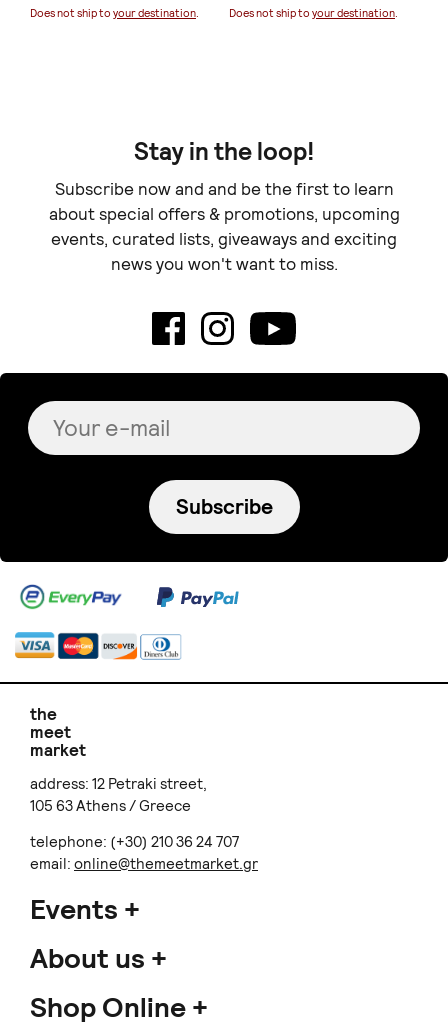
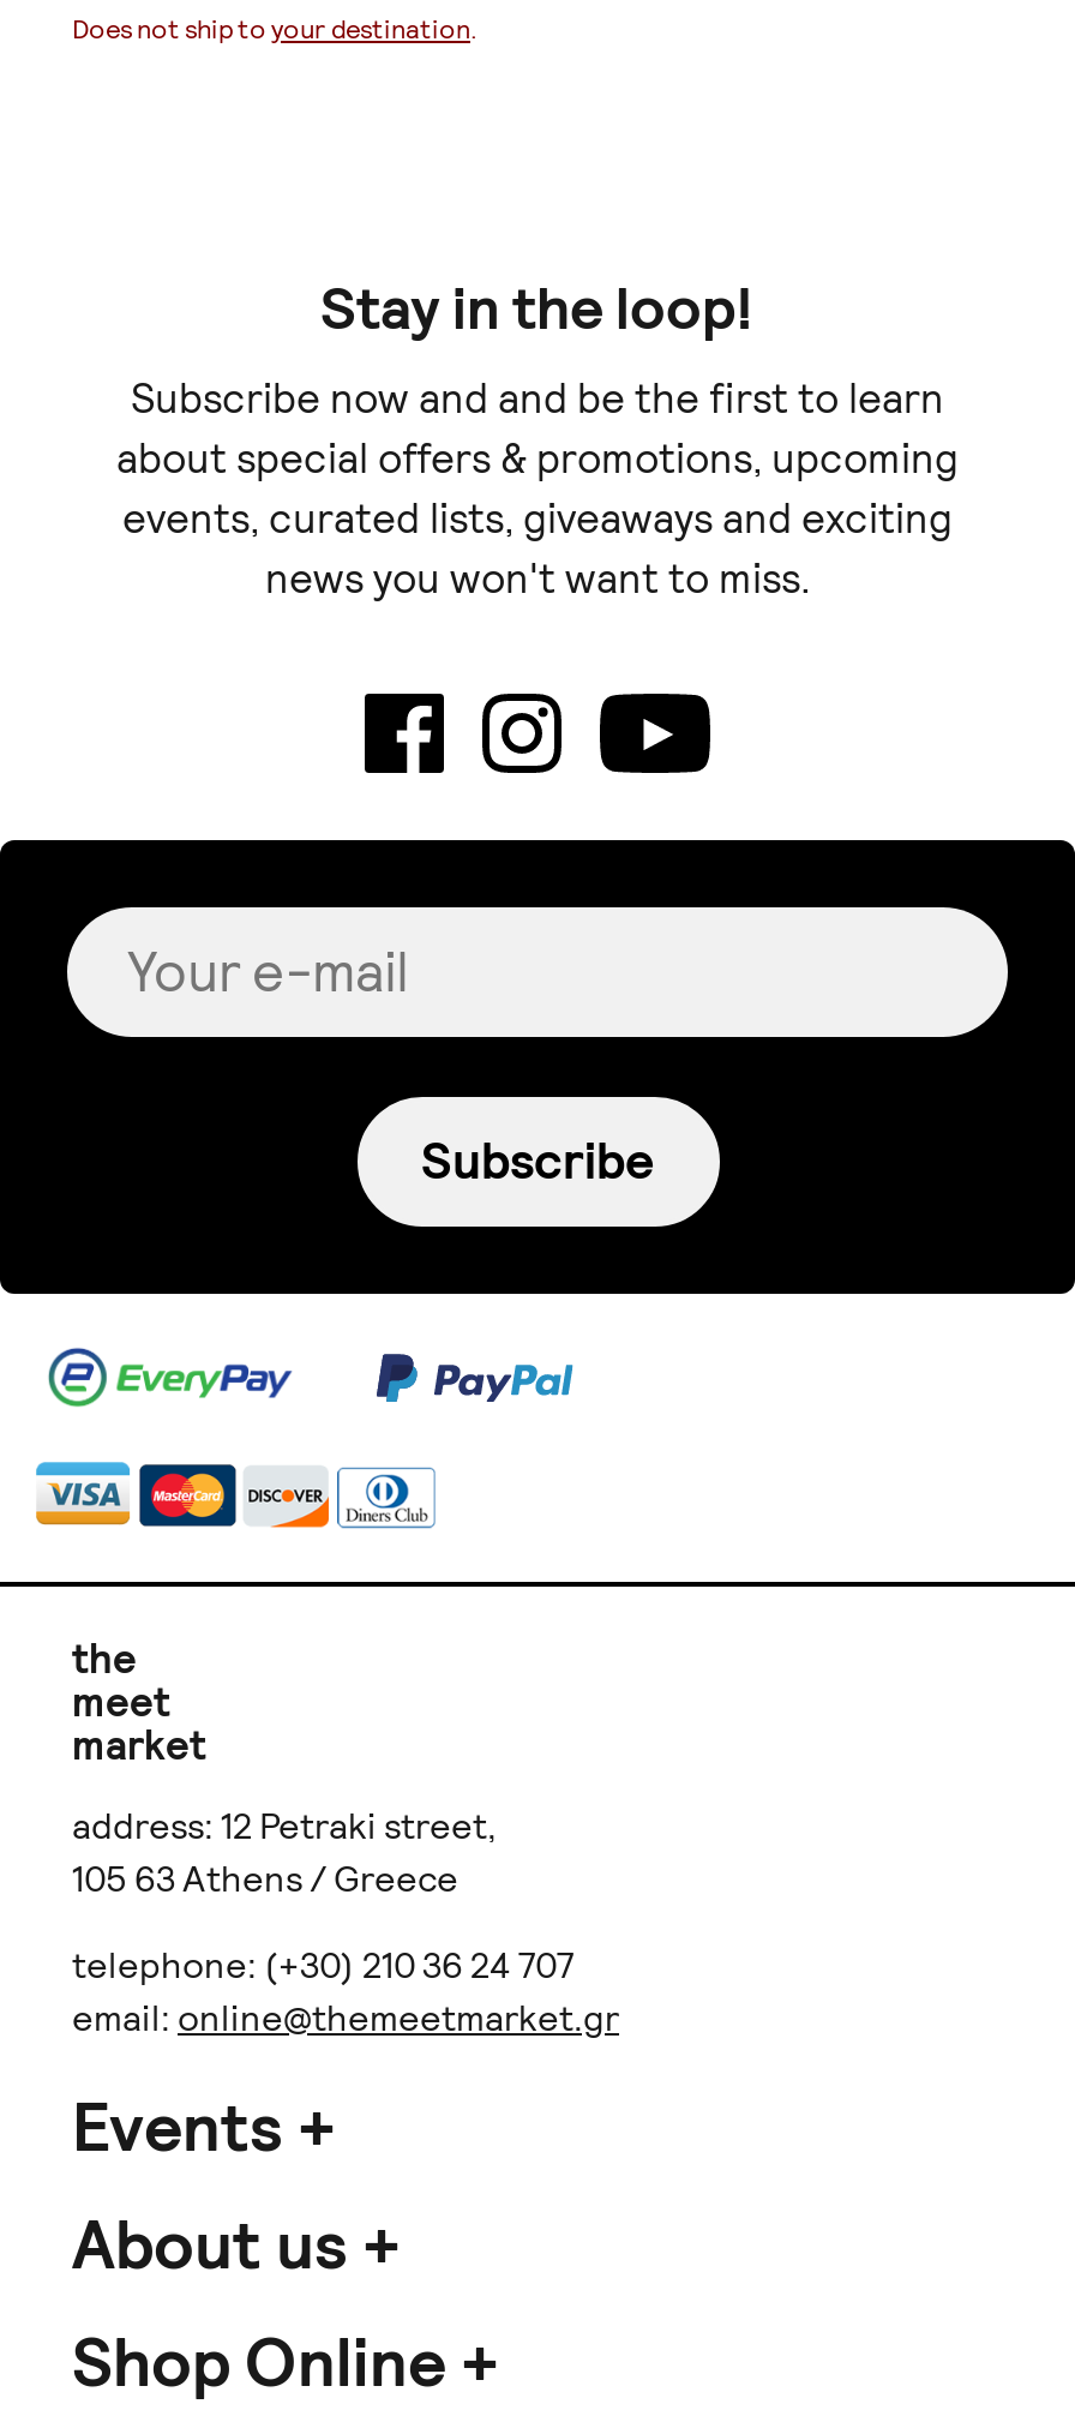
- Does not ship to your destination.
